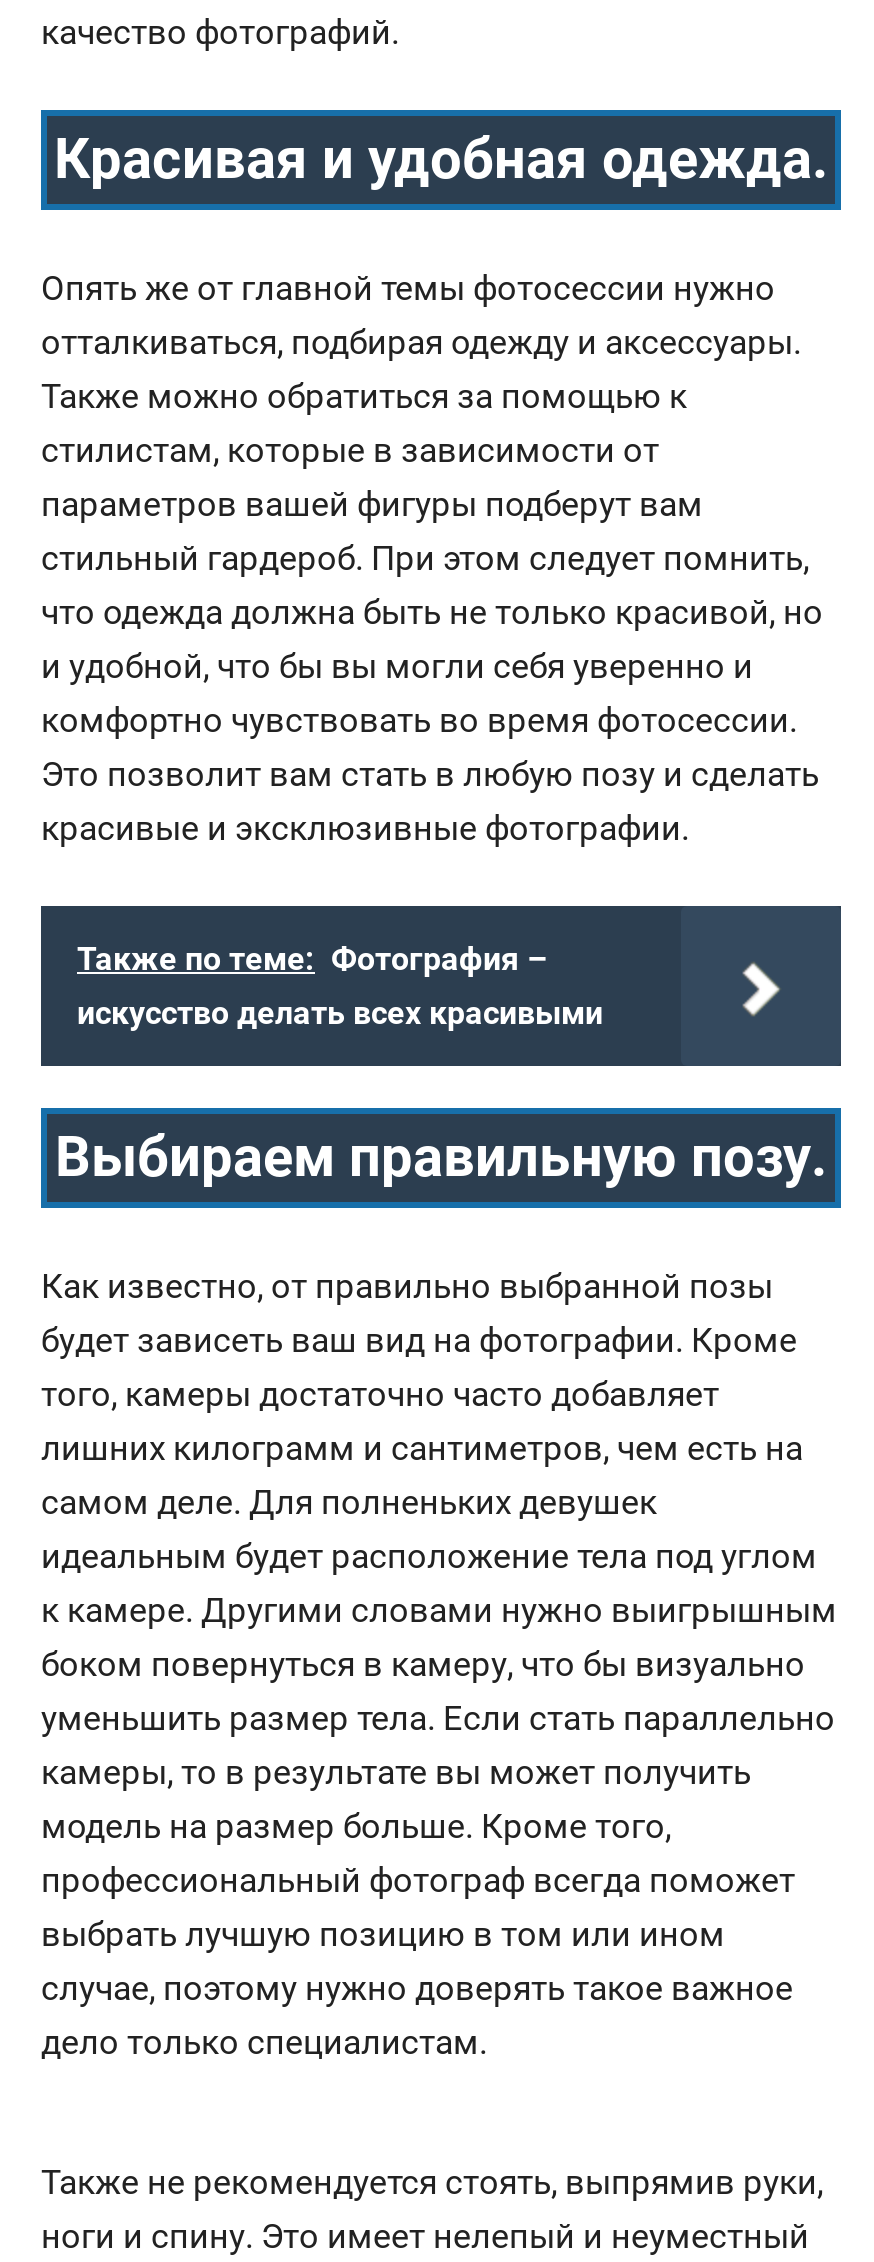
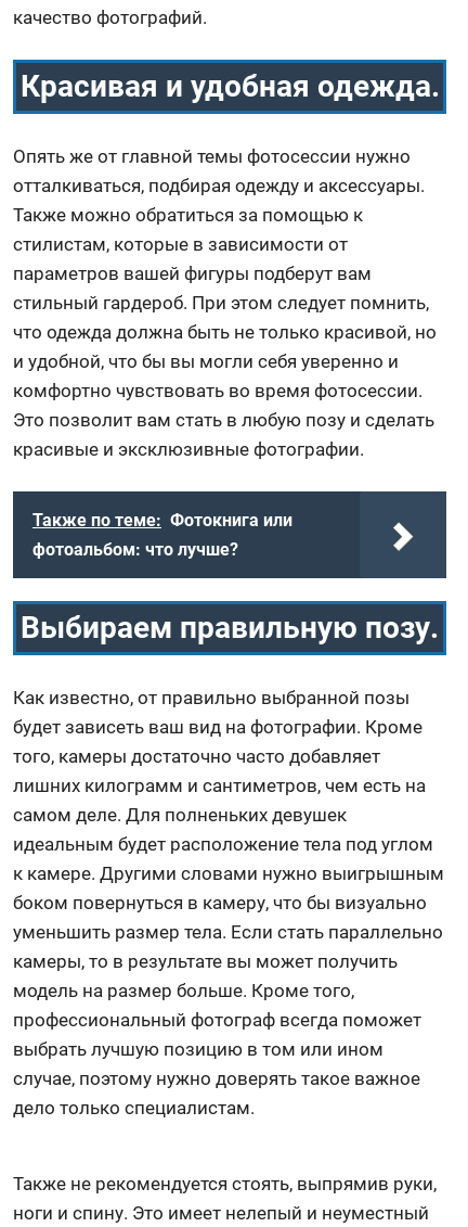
- Также по теме: Фотография –
- искусство делать всех красивыми
+ Также по теме: Фотокнига или
+ фотоальбом: что лучше?
